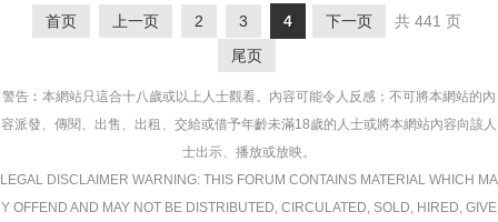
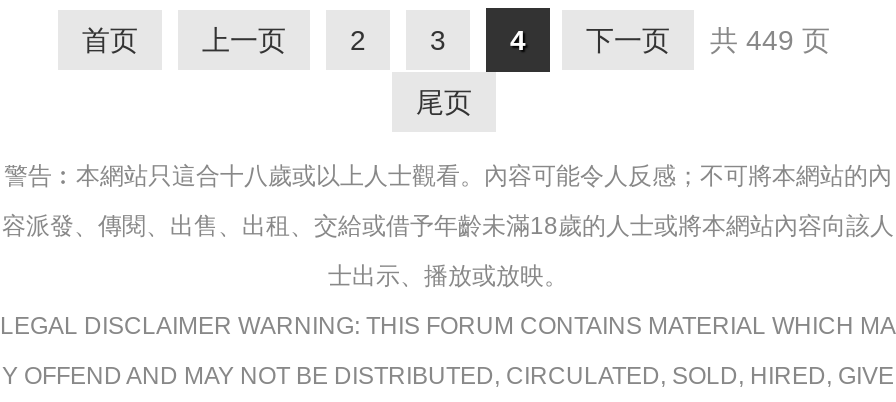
- 首页 上一页 2 3 4 下一页 共 441 页
+ 首页 上一页 2 3 4 下一页 共 449 页
